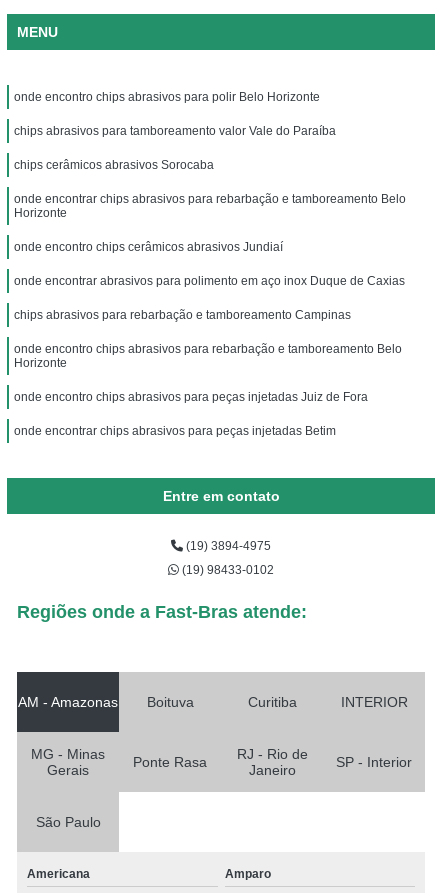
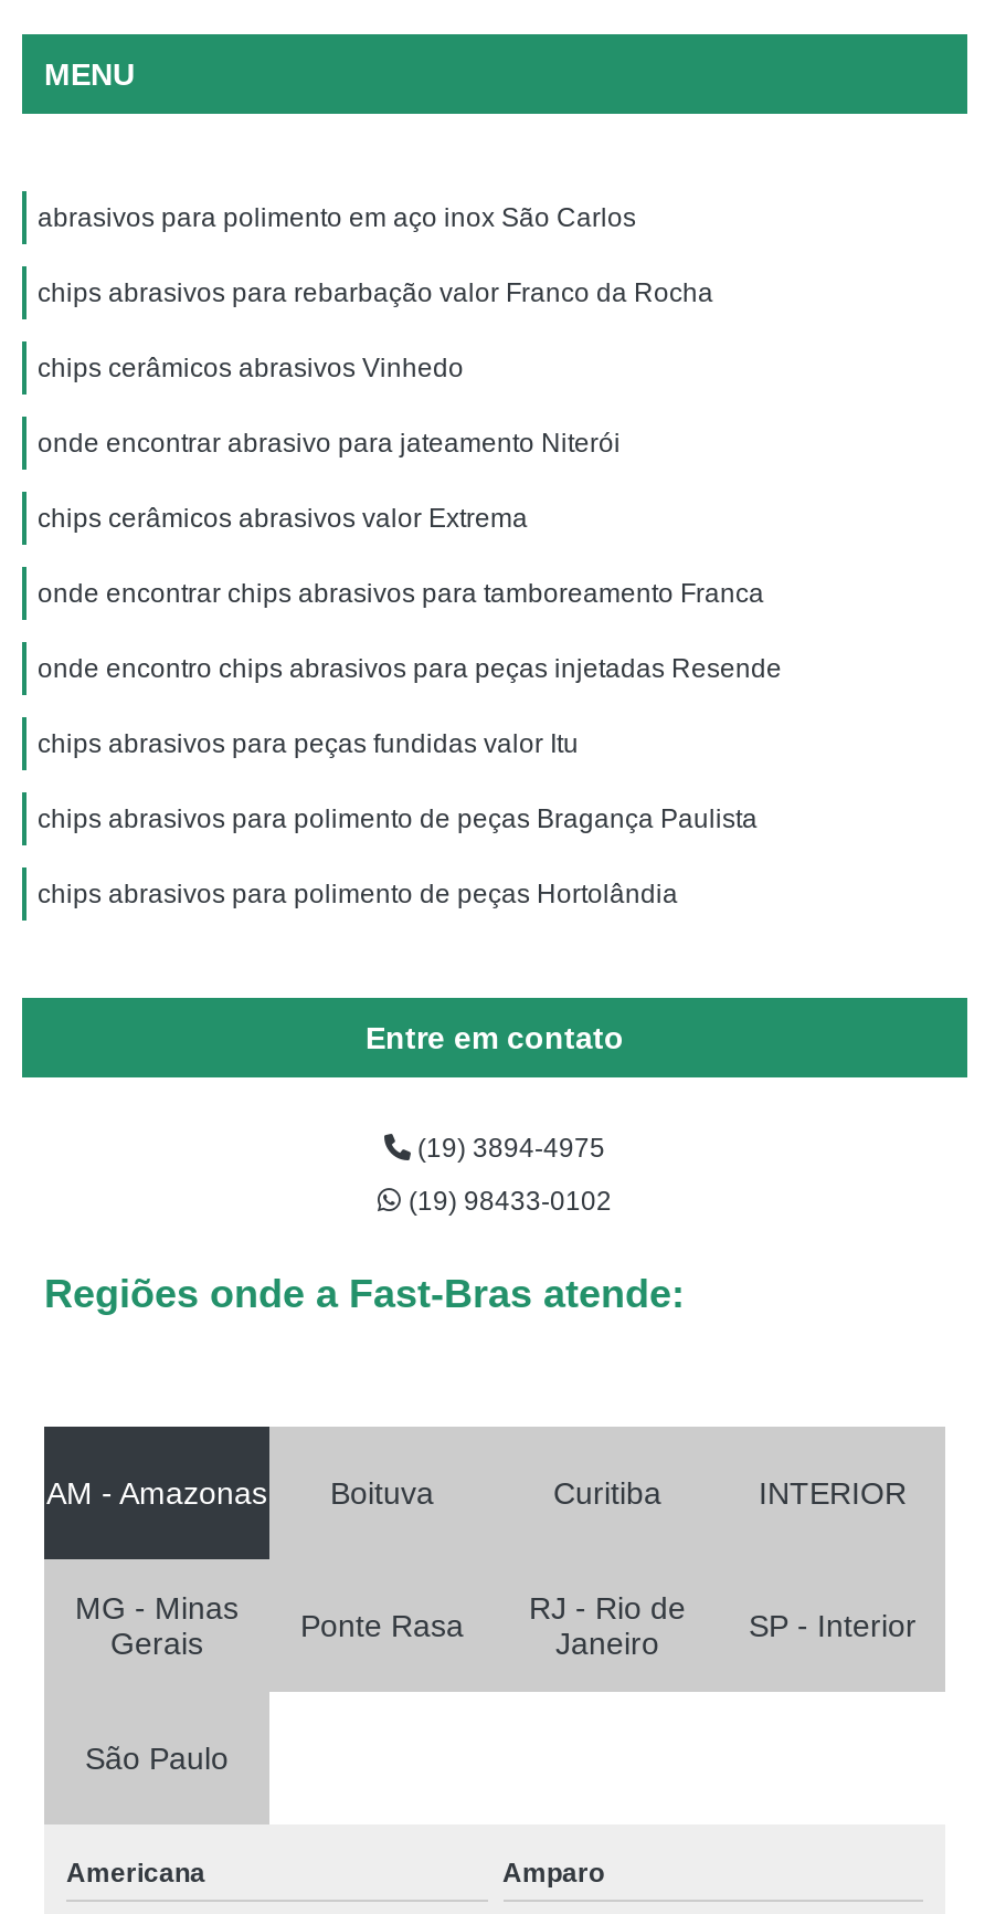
- onde encontro chips abrasivos para polir Belo Horizonte
+ abrasivos para polimento em aço inox São Carlos

- chips abrasivos para tamboreamento valor Vale do Paraíba
+ chips abrasivos para rebarbação valor Franco da Rocha

- chips cerâmicos abrasivos Sorocaba
+ chips cerâmicos abrasivos Vinhedo

- onde encontrar chips abrasivos para rebarbação e tamboreamento Belo
- Horizonte
+ onde encontrar abrasivo para jateamento Niterói

- onde encontro chips cerâmicos abrasivos Jundiaí
+ chips cerâmicos abrasivos valor Extrema

- onde encontrar abrasivos para polimento em aço inox Duque de Caxias
+ onde encontrar chips abrasivos para tamboreamento Franca

- chips abrasivos para rebarbação e tamboreamento Campinas
+ onde encontro chips abrasivos para peças injetadas Resende

- onde encontro chips abrasivos para rebarbação e tamboreamento Belo
- Horizonte
+ chips abrasivos para peças fundidas valor Itu

- onde encontro chips abrasivos para peças injetadas Juiz de Fora
+ chips abrasivos para polimento de peças Bragança Paulista

- onde encontrar chips abrasivos para peças injetadas Betim
+ chips abrasivos para polimento de peças Hortolândia
